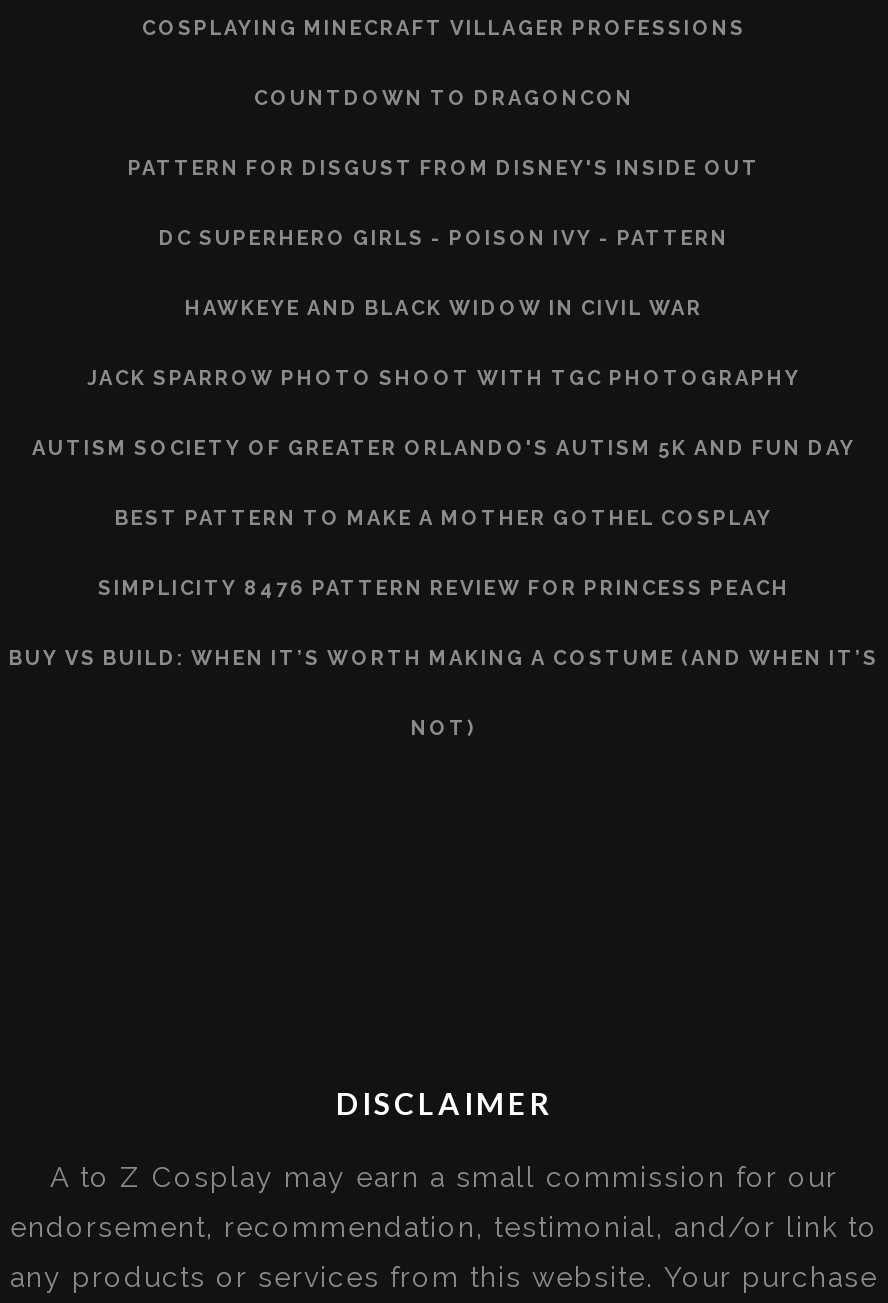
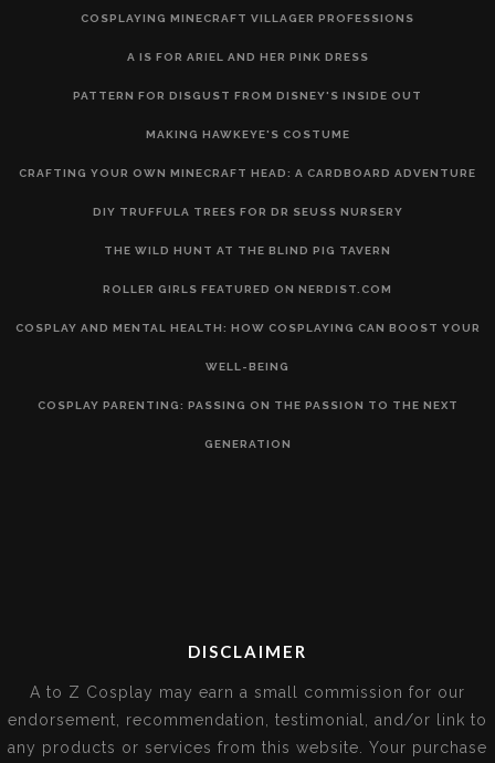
- COUNTDOWN TO DRAGONCON
+ A IS FOR ARIEL AND HER PINK DRESS

- DC SUPERHERO GIRLS - POISON IVY - PATTERN
- HAWKEYE AND BLACK WIDOW IN CIVIL WAR
- JACK SPARROW PHOTO SHOOT WITH TGC PHOTOGRAPHY
- AUTISM SOCIETY OF GREATER ORLANDO'S AUTISM 5K AND FUN DAY
- BEST PATTERN TO MAKE A MOTHER GOTHEL COSPLAY
- SIMPLICITY 8476 PATTERN REVIEW FOR PRINCESS PEACH
- BUY VS BUILD: WHEN IT’S WORTH MAKING A COSTUME (AND WHEN IT’S
- NOT)
+ MAKING HAWKEYE'S COSTUME
+ CRAFTING YOUR OWN MINECRAFT HEAD: A CARDBOARD ADVENTURE
+ DIY TRUFFULA TREES FOR DR SEUSS NURSERY
+ THE WILD HUNT AT THE BLIND PIG TAVERN
+ ROLLER GIRLS FEATURED ON NERDIST.COM
+ COSPLAY AND MENTAL HEALTH: HOW COSPLAYING CAN BOOST YOUR
+ WELL-BEING
+ COSPLAY PARENTING: PASSING ON THE PASSION TO THE NEXT
+ GENERATION
